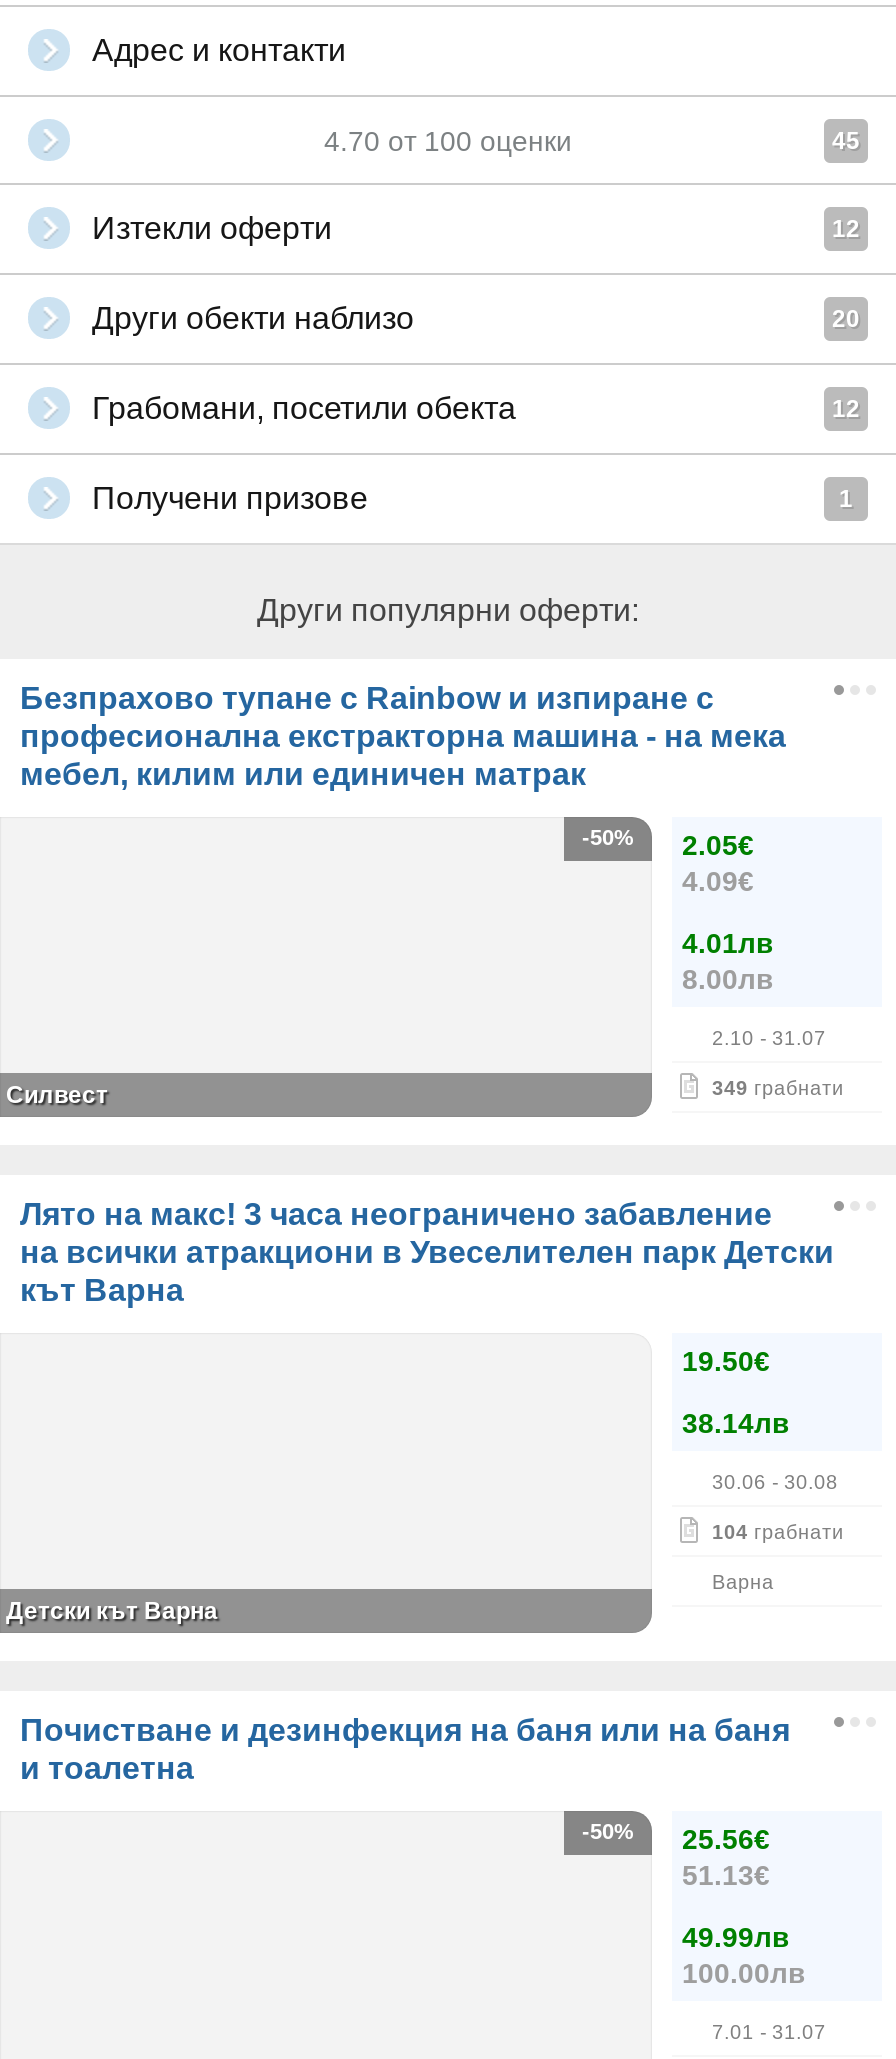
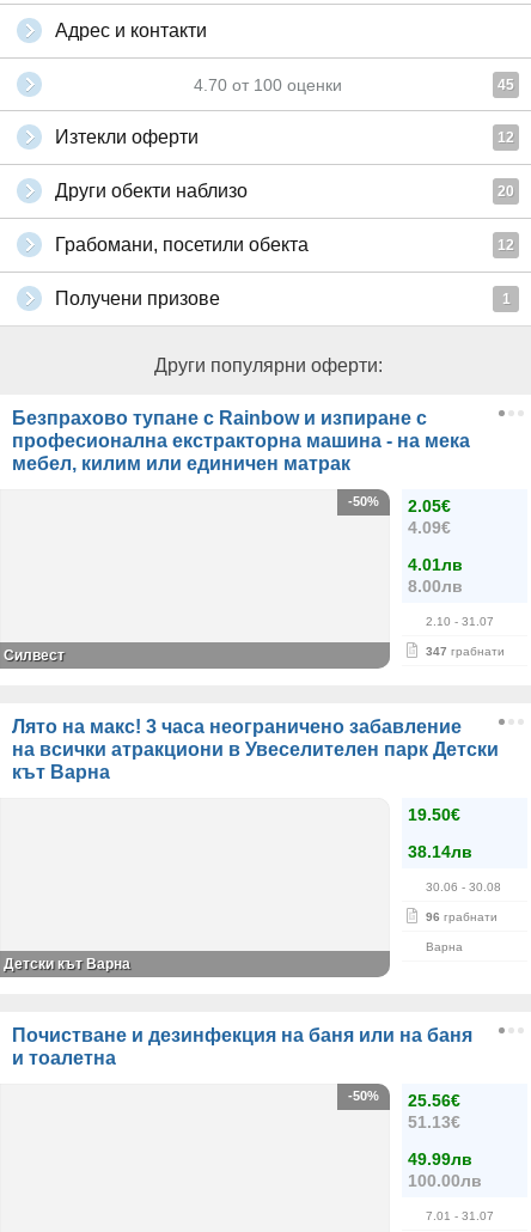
- 349 грабнати
+ 347 грабнати

- 104 грабнати
+ 96 грабнати
